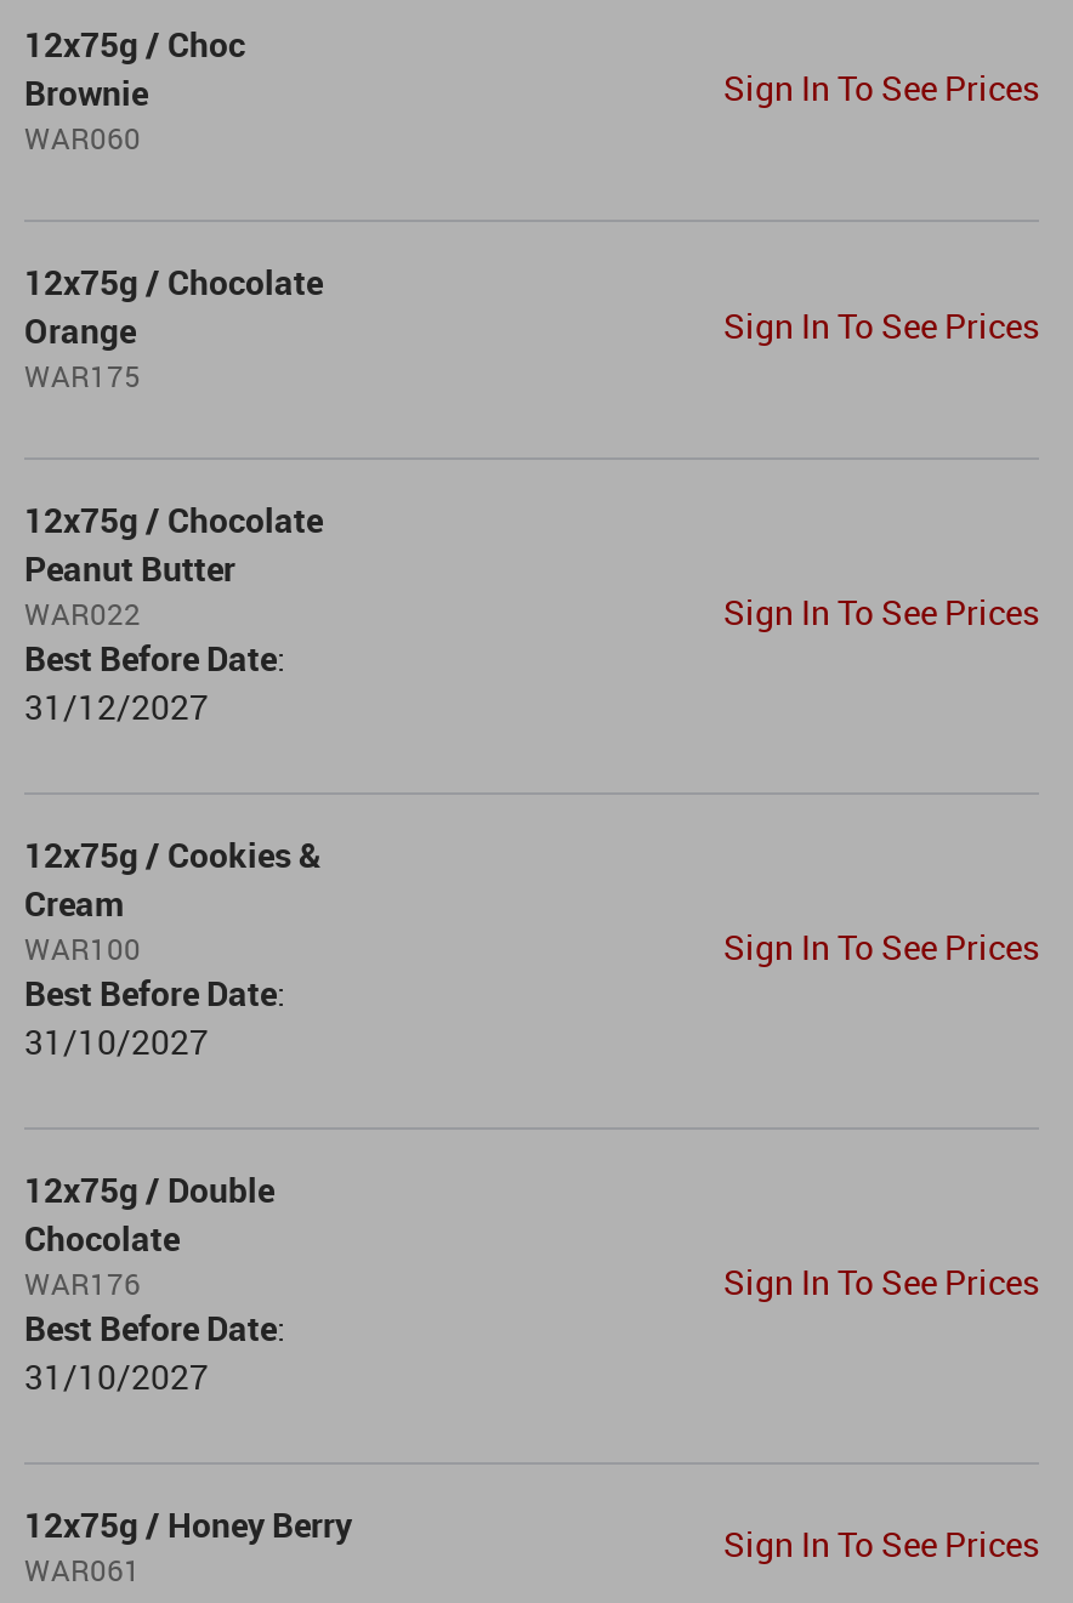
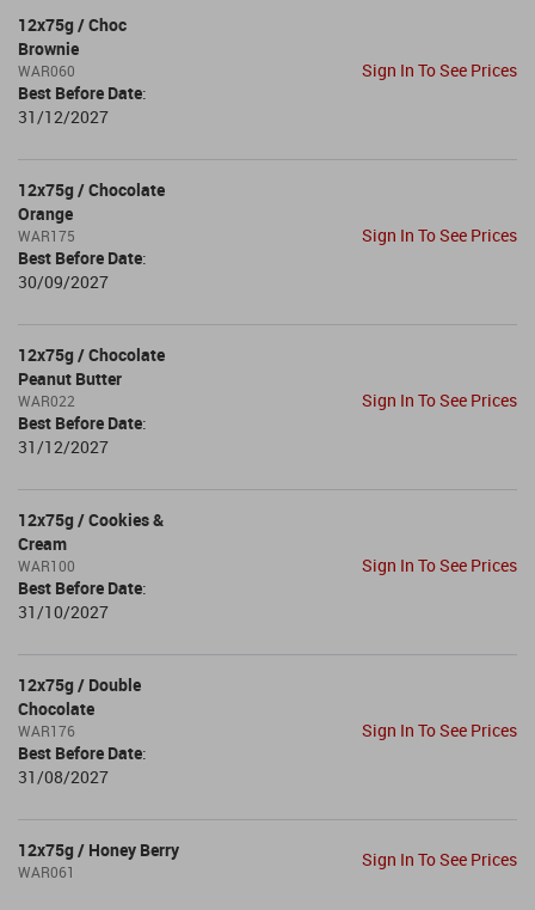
+ Best Before Date:
+ 31/12/2027

+ Best Before Date:
+ 30/09/2027

- 31/10/2027
+ 31/08/2027
